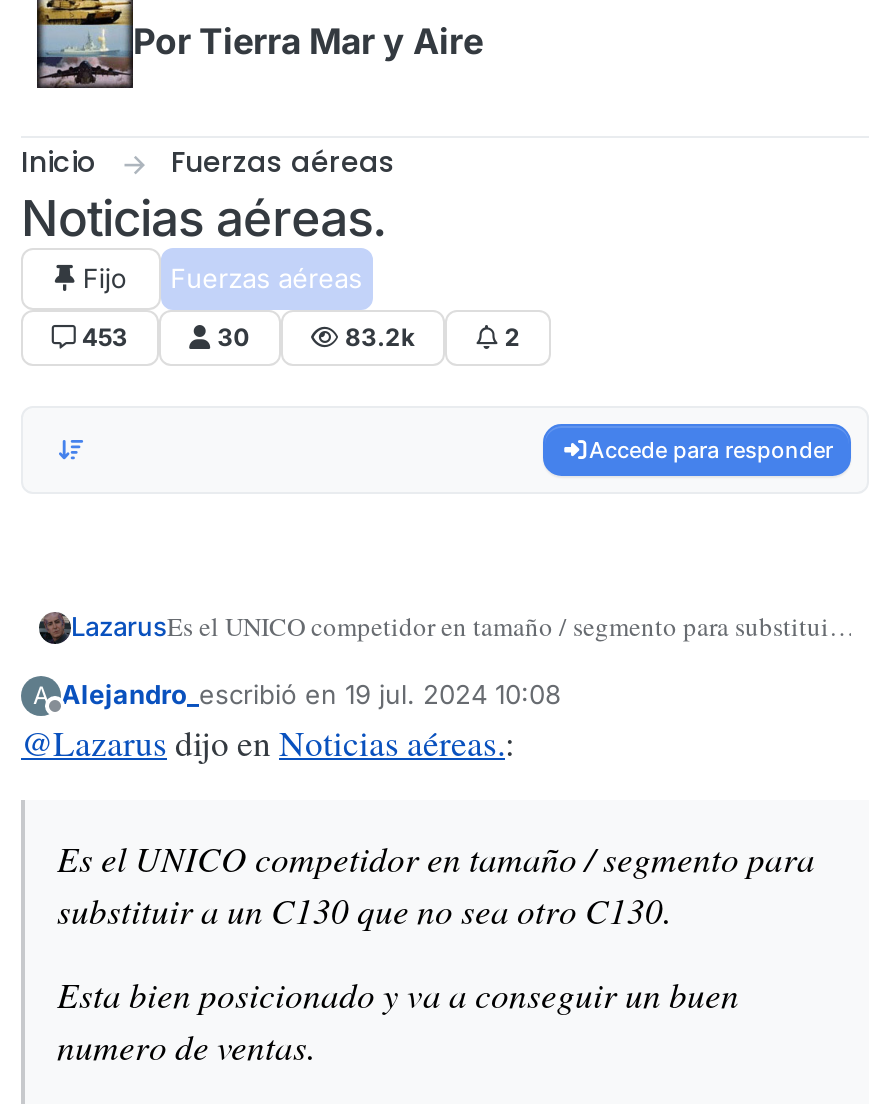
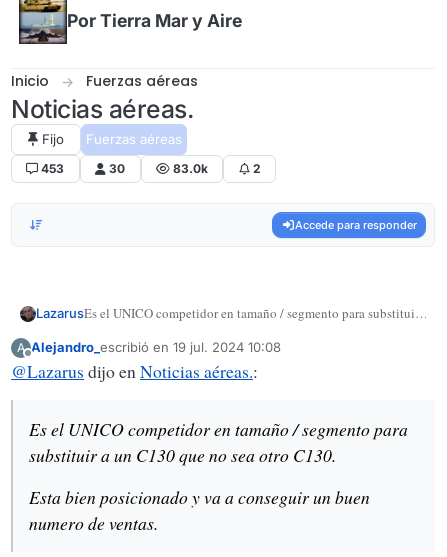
- 83.2k
+ 83.0k
